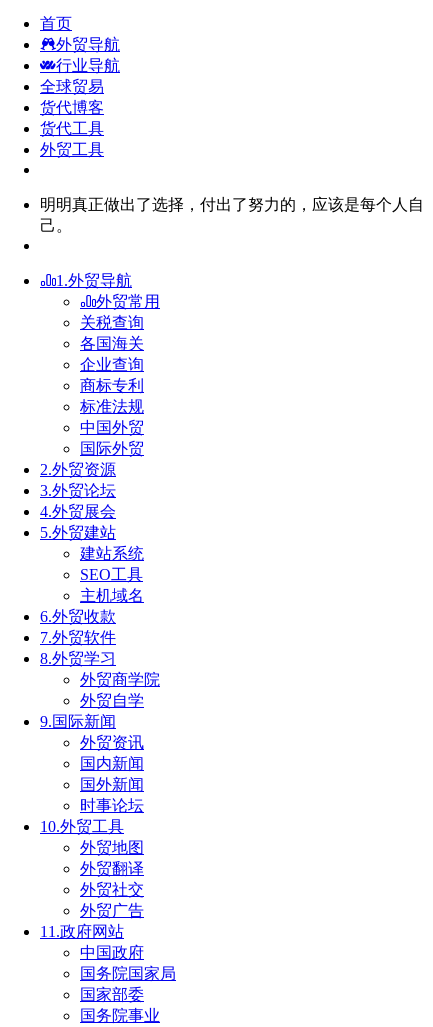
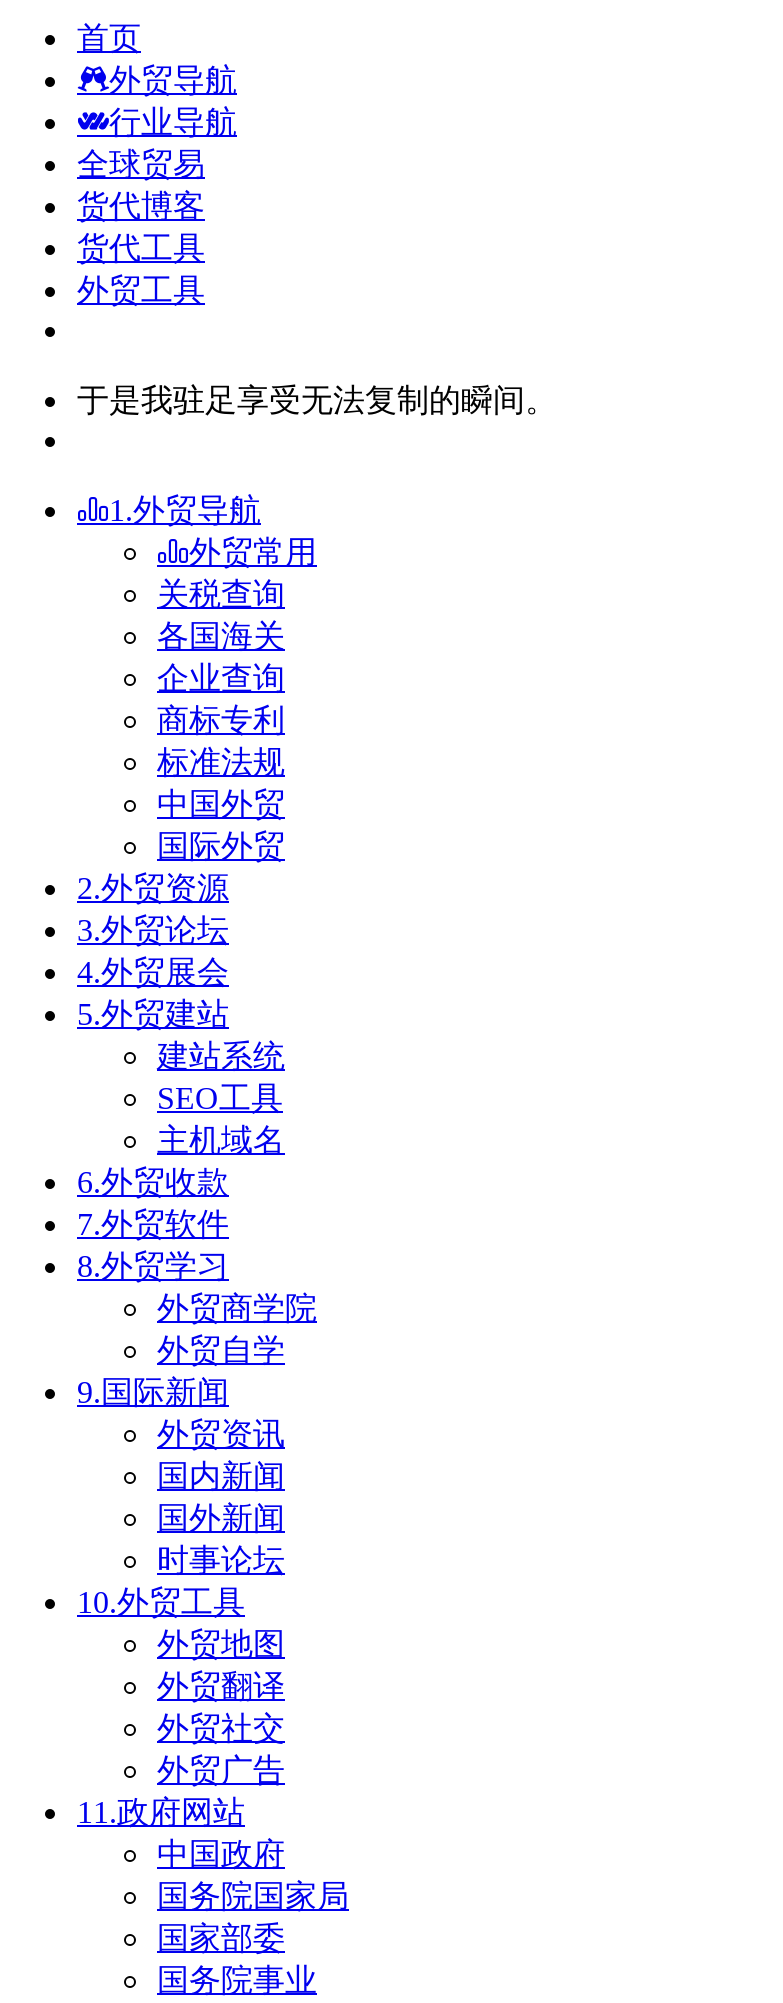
- 明明真正做出了选择，付出了努力的，应该是每个人自
- 己。
+ 于是我驻足享受无法复制的瞬间。
